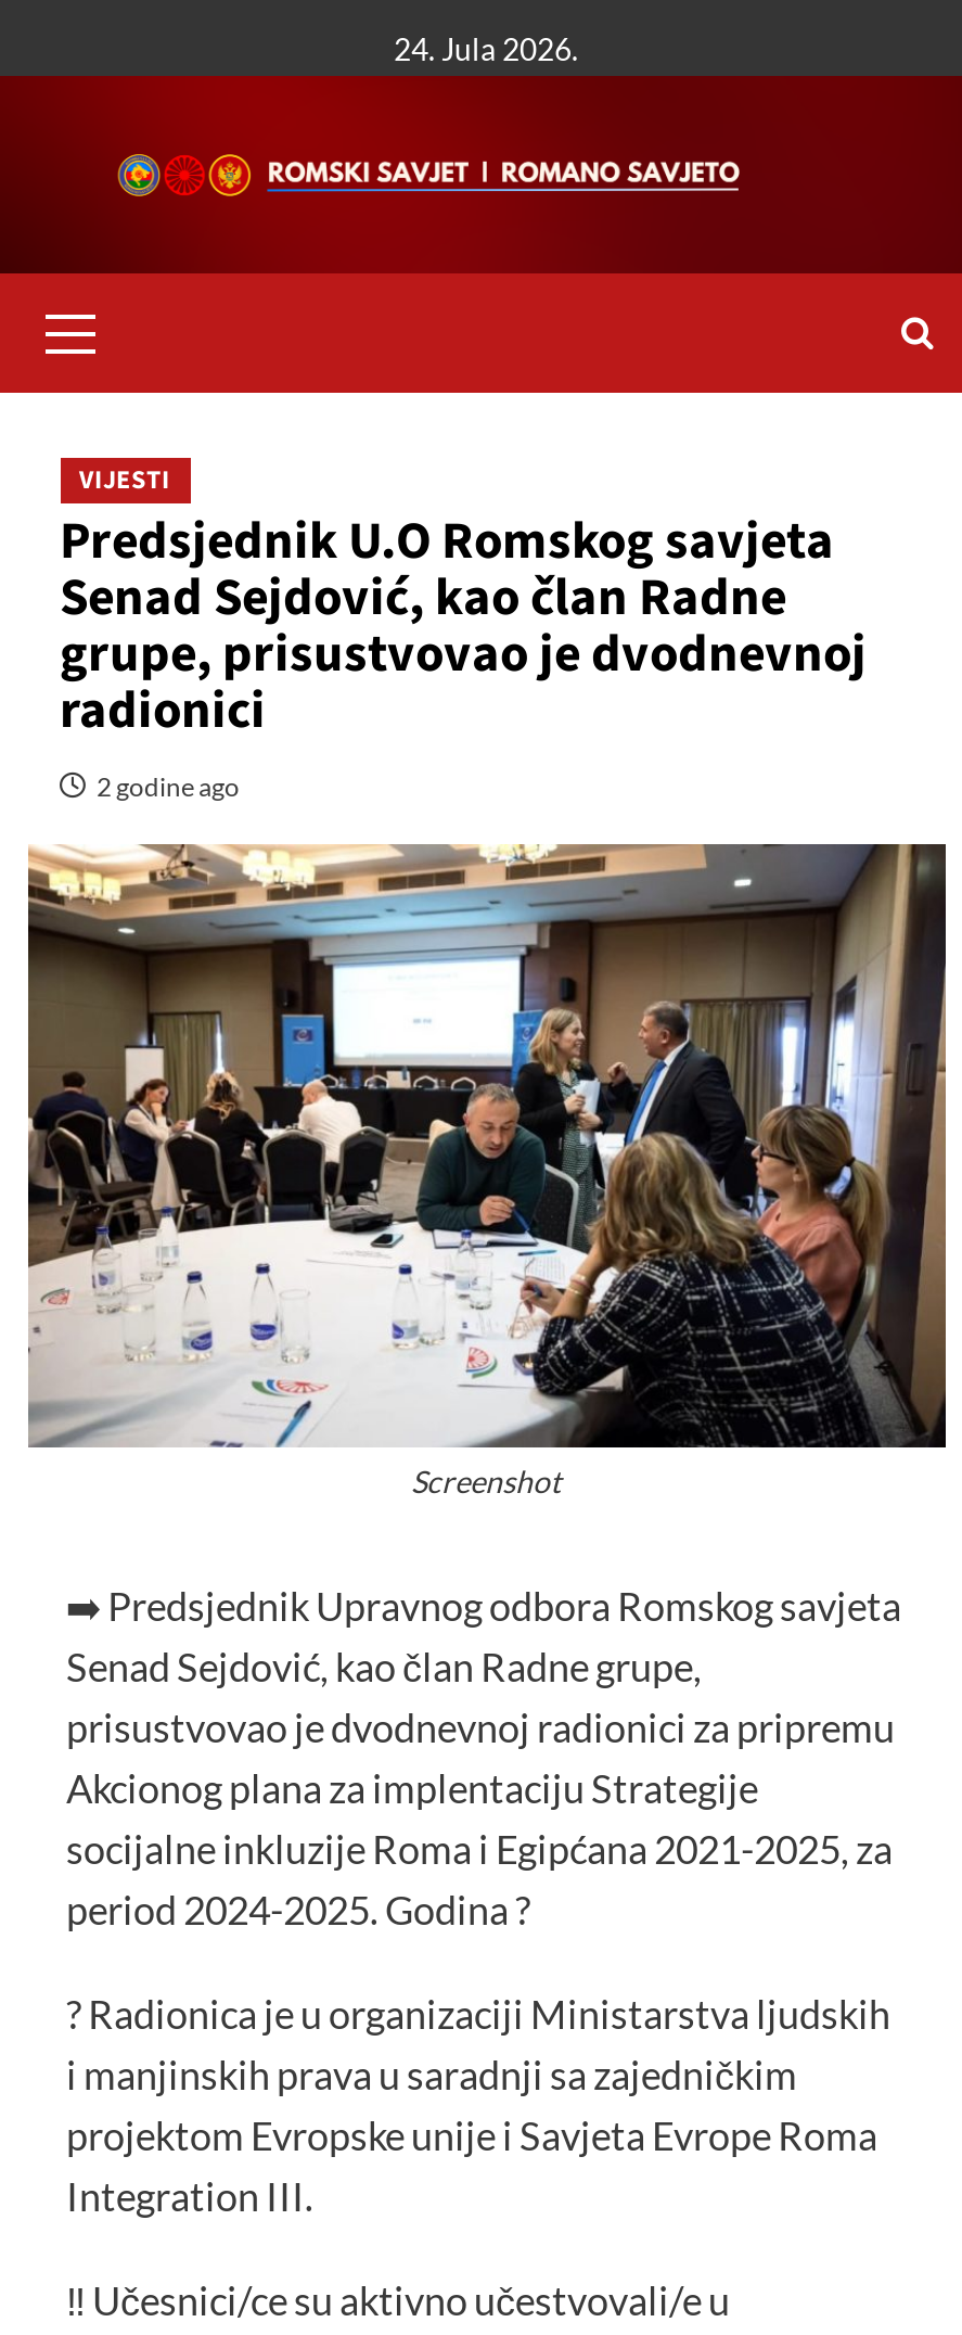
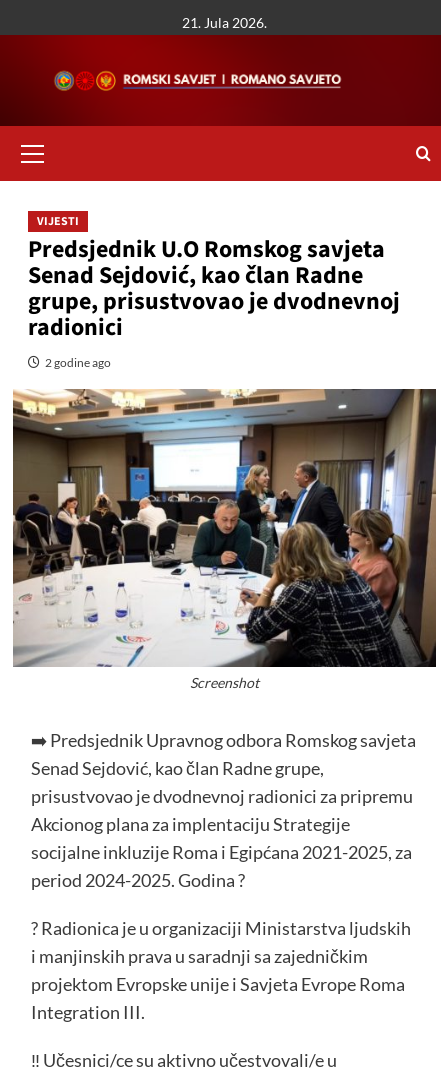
- 24. Jula 2026.
+ 21. Jula 2026.
